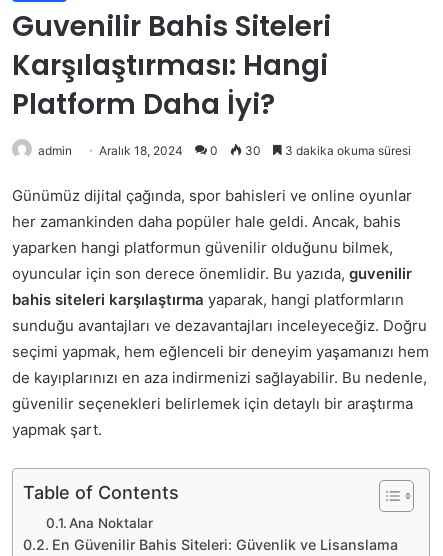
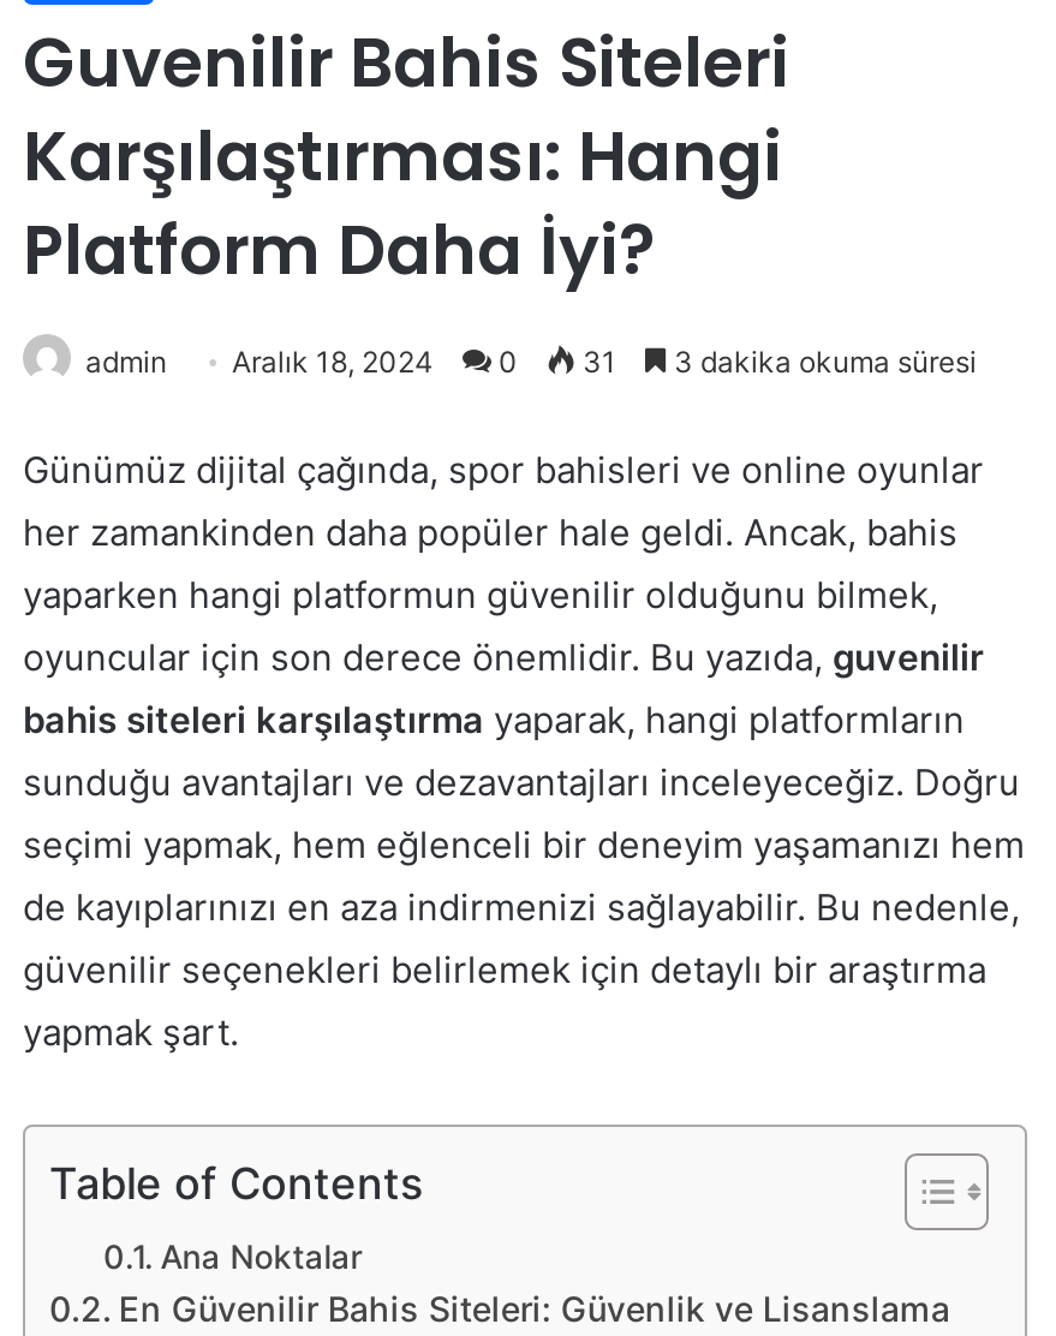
- admin Aralık 18, 2024 0 30 3 dakika okuma süresi
+ admin Aralık 18, 2024 0 31 3 dakika okuma süresi
